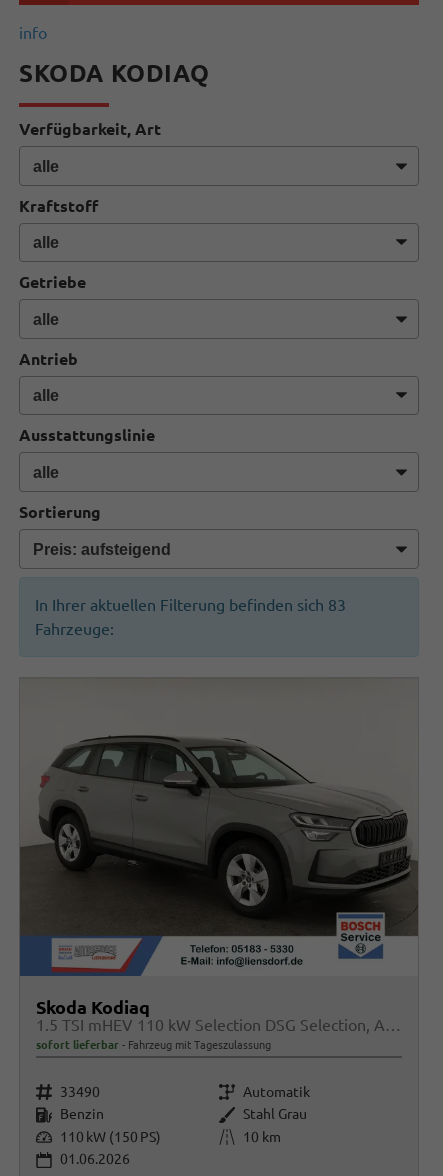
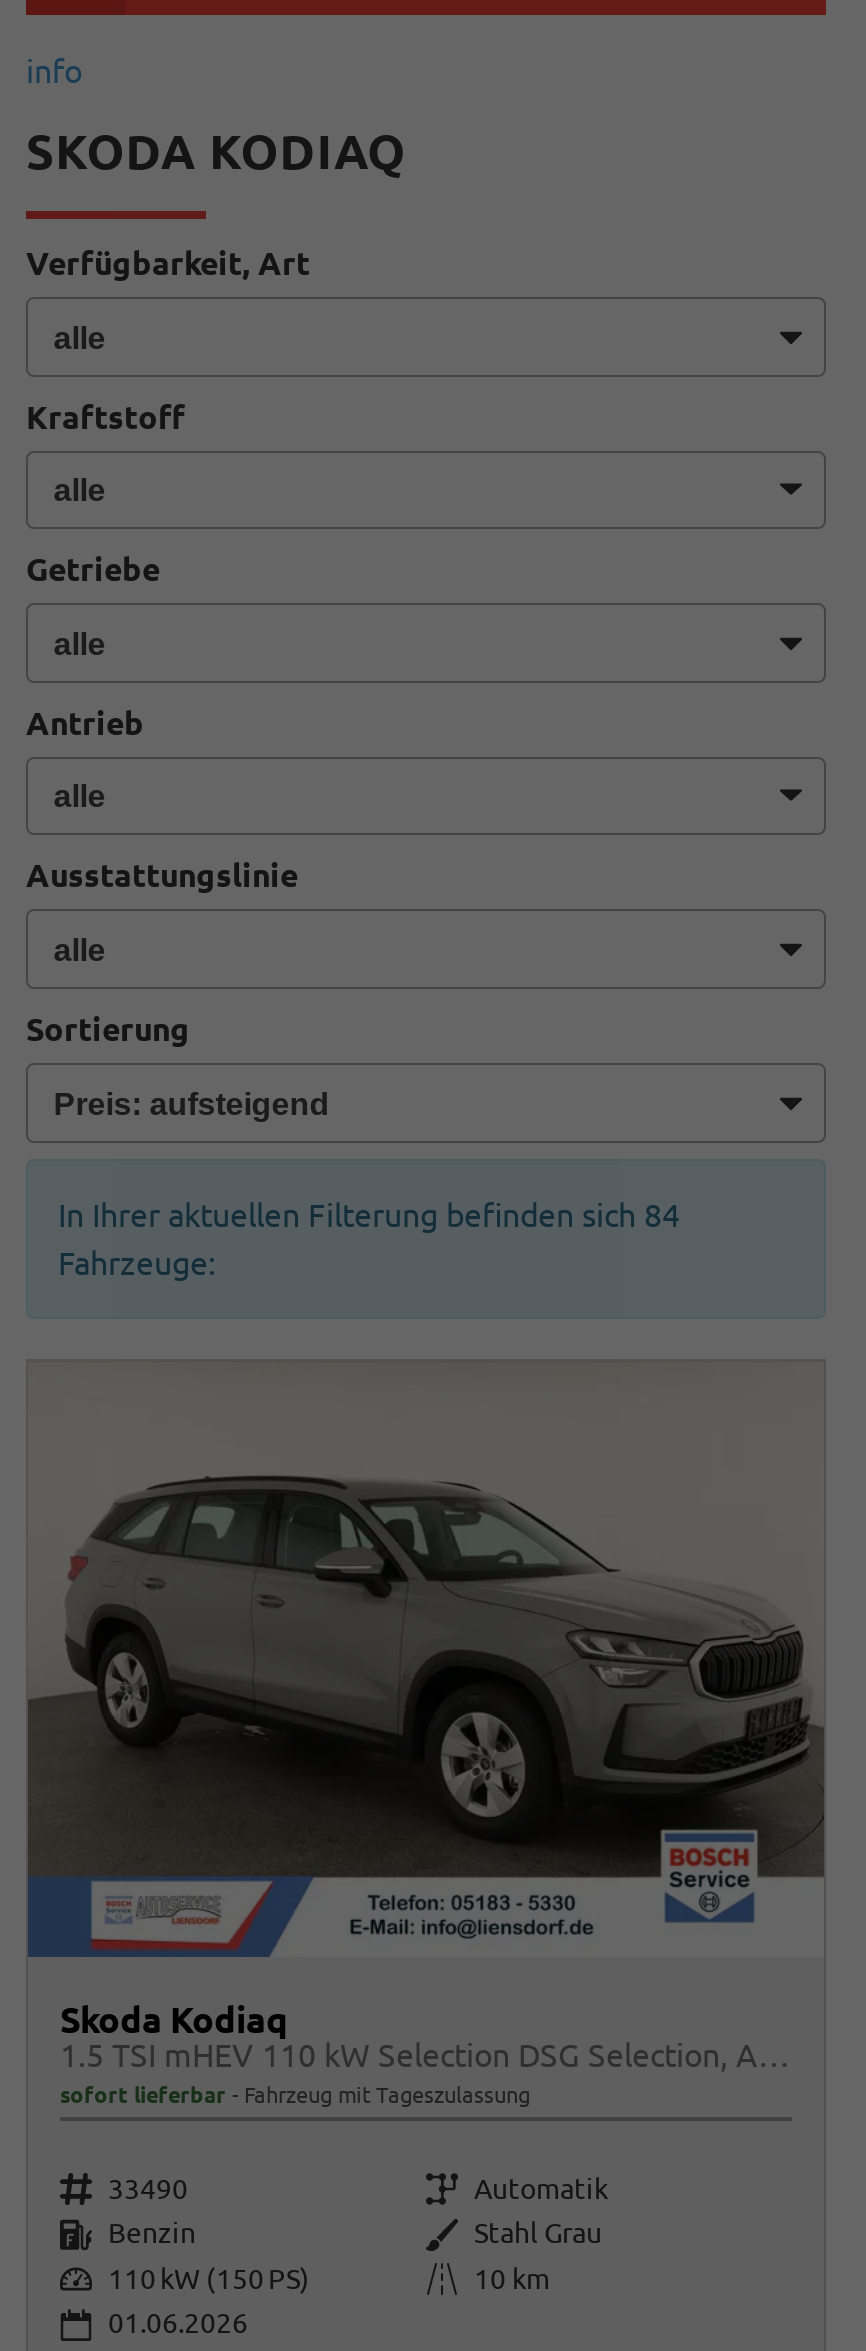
- In Ihrer aktuellen Filterung befinden sich 83
+ In Ihrer aktuellen Filterung befinden sich 84
